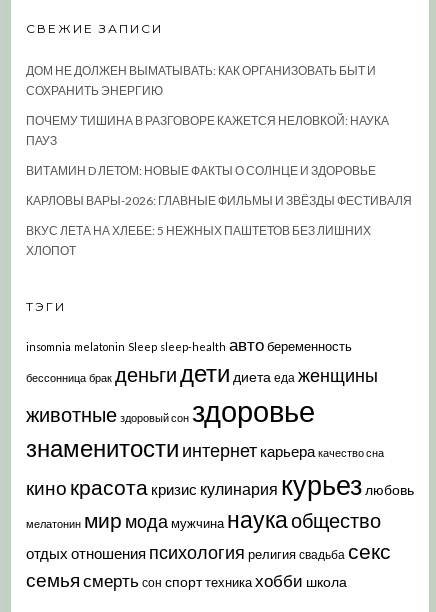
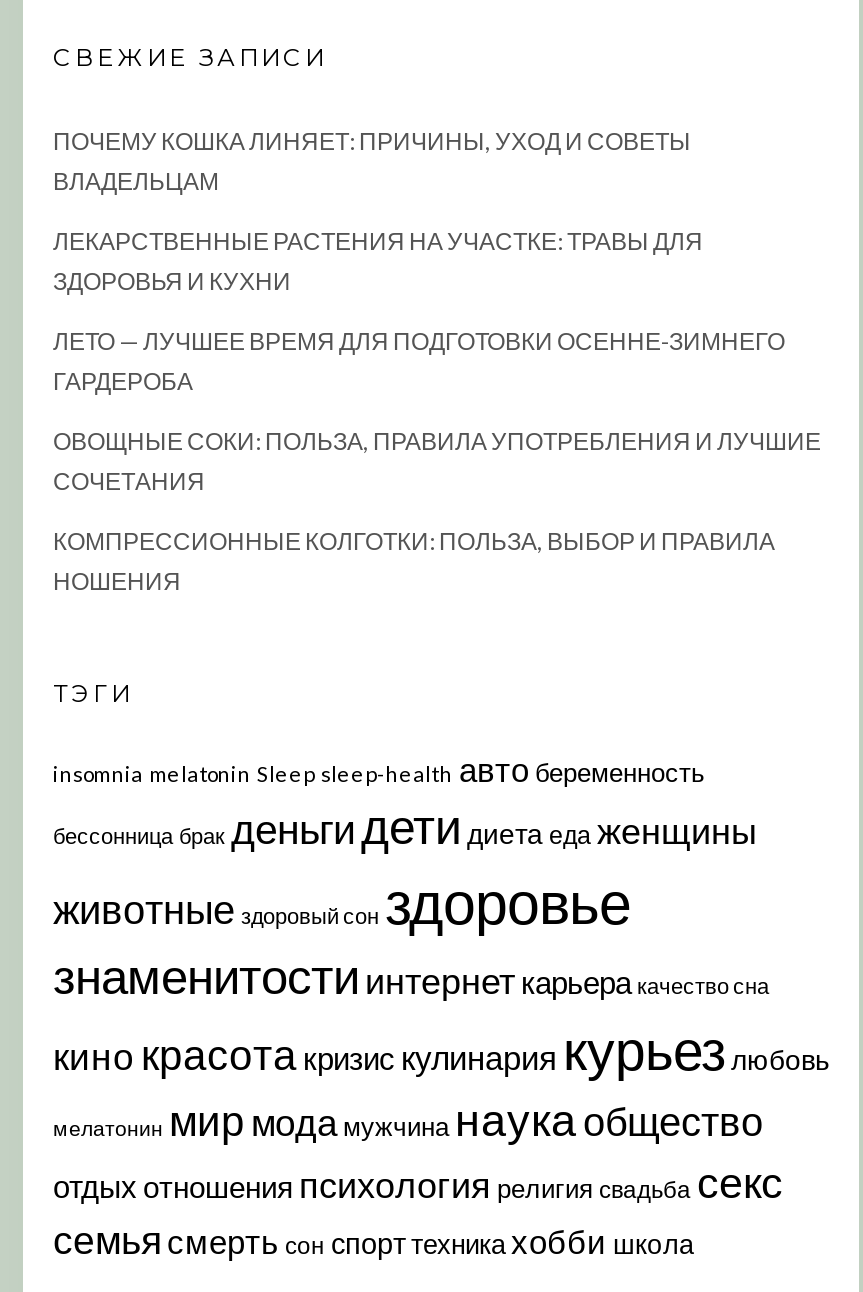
- ДОМ НЕ ДОЛЖЕН ВЫМАТЫВАТЬ: КАК ОРГАНИЗОВАТЬ БЫТ И
- СОХРАНИТЬ ЭНЕРГИЮ
+ ПОЧЕМУ КОШКА ЛИНЯЕТ: ПРИЧИНЫ, УХОД И СОВЕТЫ
+ ВЛАДЕЛЬЦАМ

- ПОЧЕМУ ТИШИНА В РАЗГОВОРЕ КАЖЕТСЯ НЕЛОВКОЙ: НАУКА
- ПАУЗ
+ ЛЕКАРСТВЕННЫЕ РАСТЕНИЯ НА УЧАСТКЕ: ТРАВЫ ДЛЯ
+ ЗДОРОВЬЯ И КУХНИ

- ВИТАМИН D ЛЕТОМ: НОВЫЕ ФАКТЫ О СОЛНЦЕ И ЗДОРОВЬЕ
+ ЛЕТО — ЛУЧШЕЕ ВРЕМЯ ДЛЯ ПОДГОТОВКИ ОСЕННЕ-ЗИМНЕГО
+ ГАРДЕРОБА

- КАРЛОВЫ ВАРЫ-2026: ГЛАВНЫЕ ФИЛЬМЫ И ЗВЁЗДЫ ФЕСТИВАЛЯ
+ ОВОЩНЫЕ СОКИ: ПОЛЬЗА, ПРАВИЛА УПОТРЕБЛЕНИЯ И ЛУЧШИЕ
+ СОЧЕТАНИЯ

- ВКУС ЛЕТА НА ХЛЕБЕ: 5 НЕЖНЫХ ПАШТЕТОВ БЕЗ ЛИШНИХ
- ХЛОПОТ
+ КОМПРЕССИОННЫЕ КОЛГОТКИ: ПОЛЬЗА, ВЫБОР И ПРАВИЛА
+ НОШЕНИЯ
